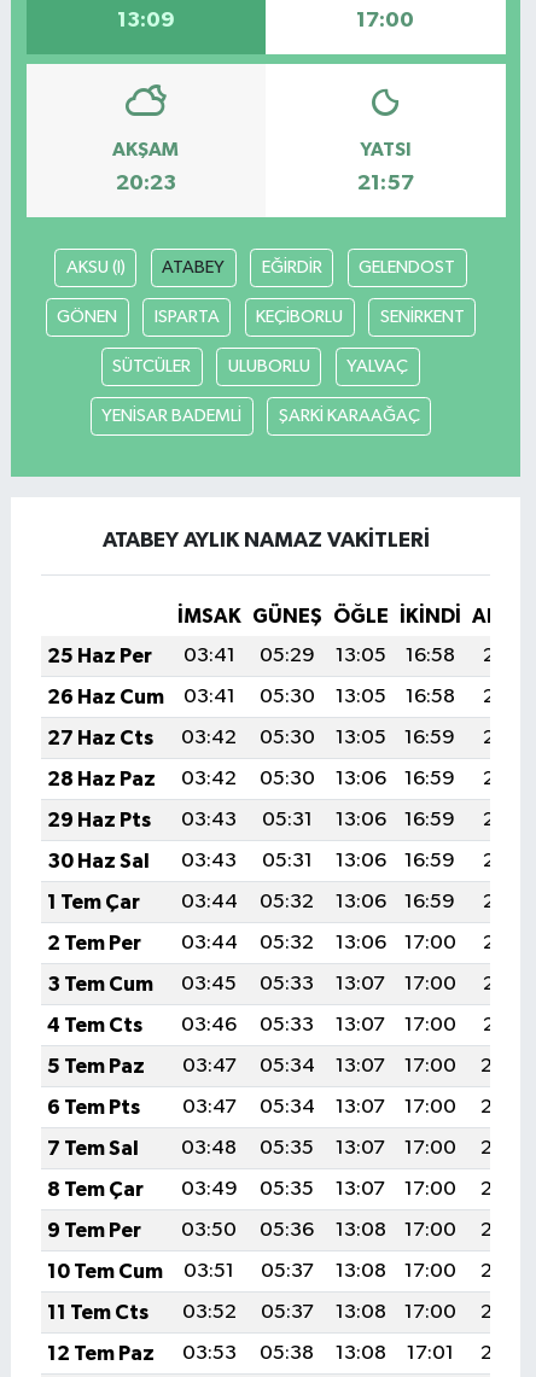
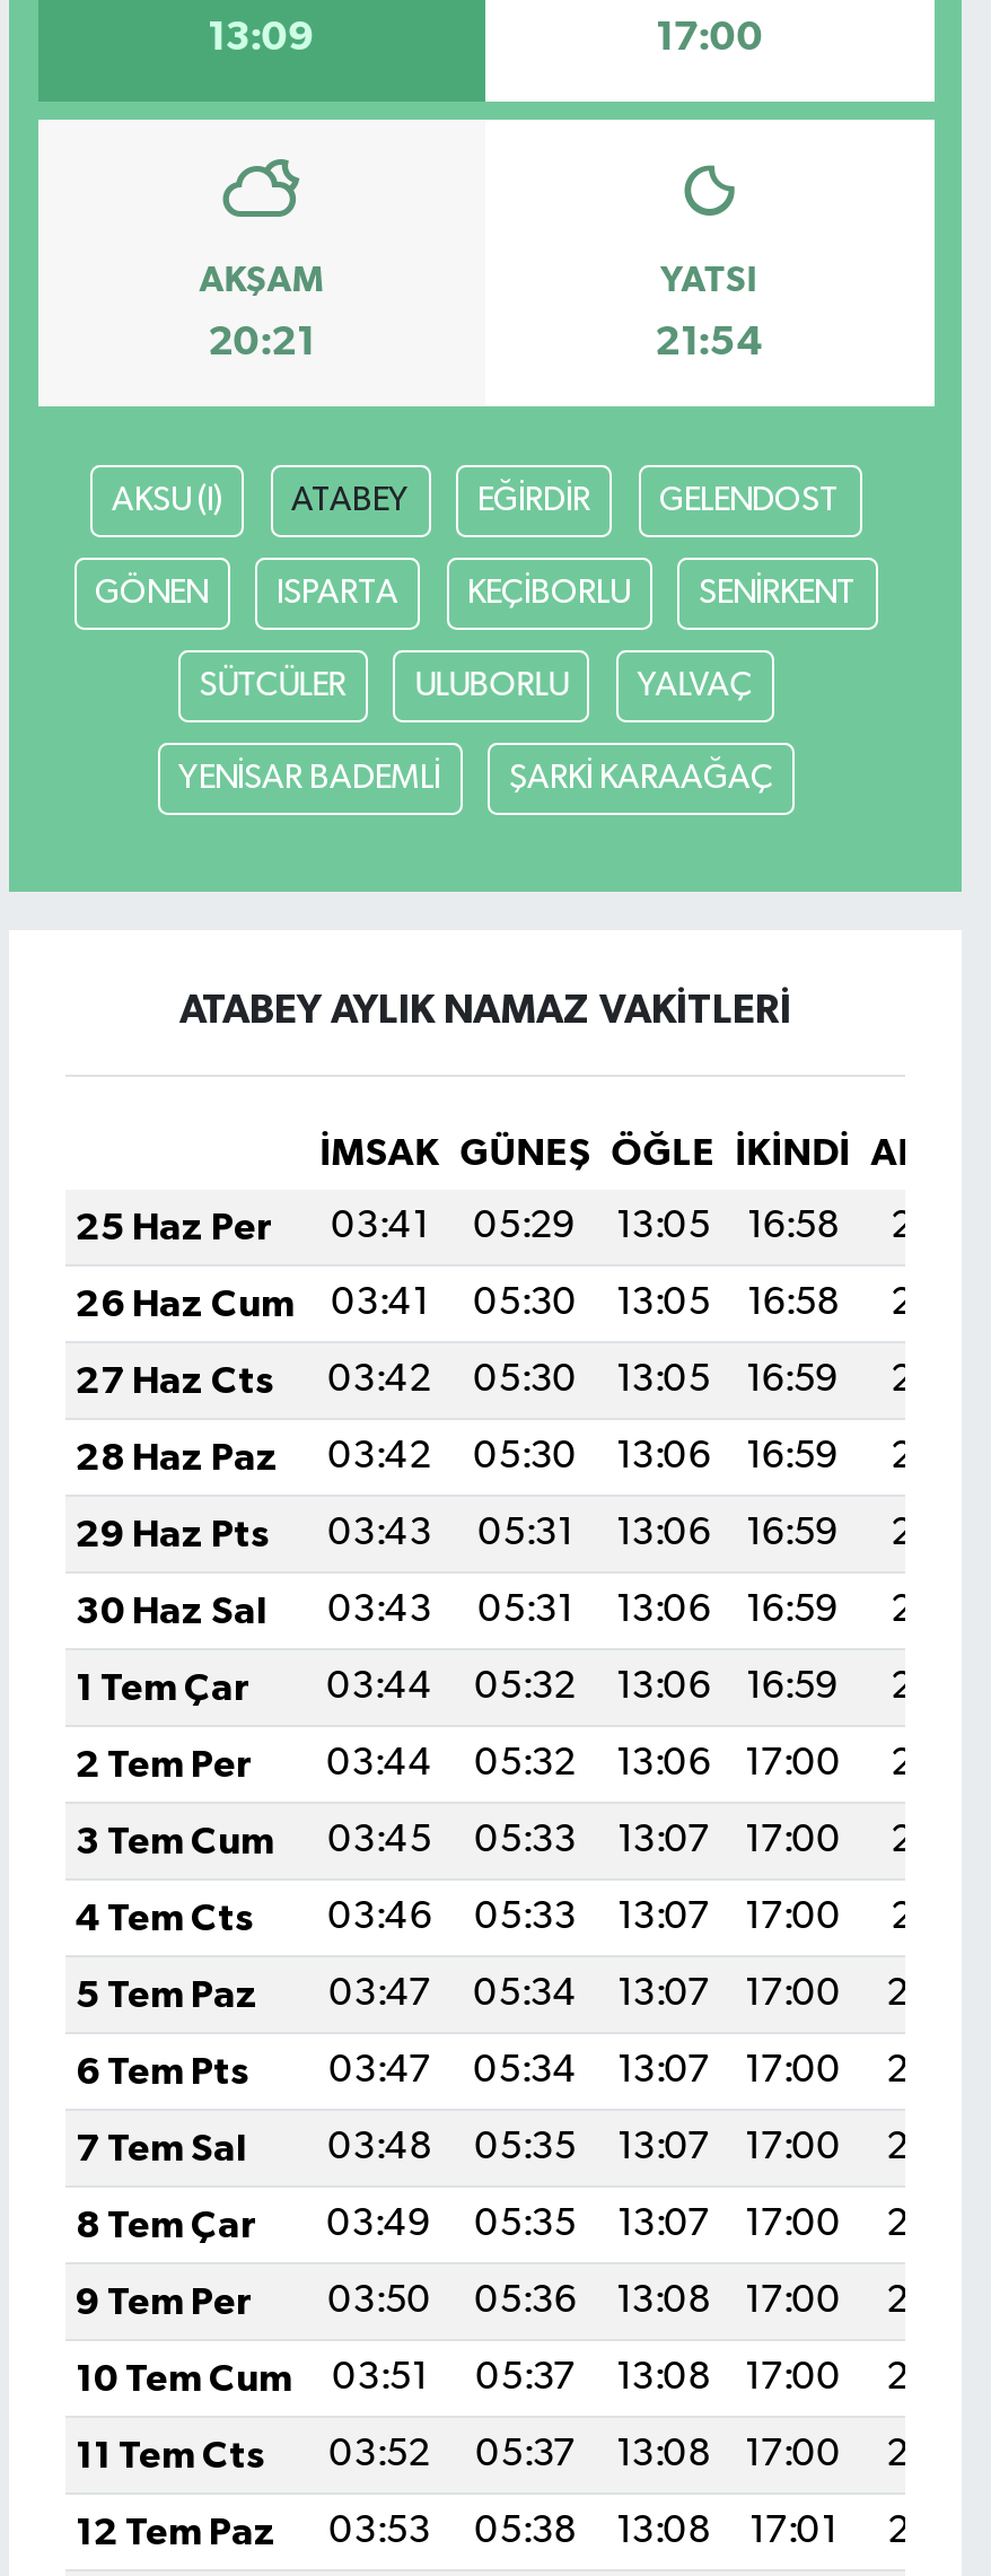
- 20:23
+ 20:21

- 21:57
+ 21:54
